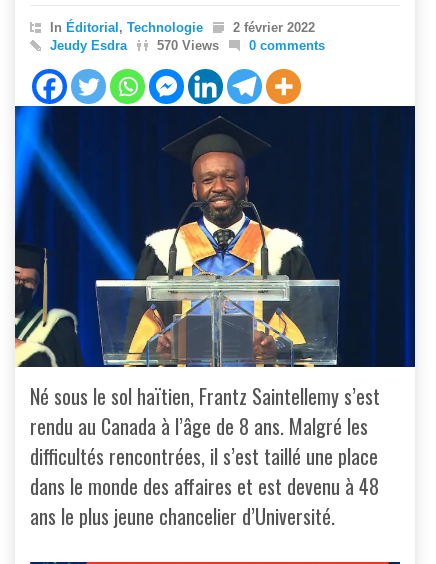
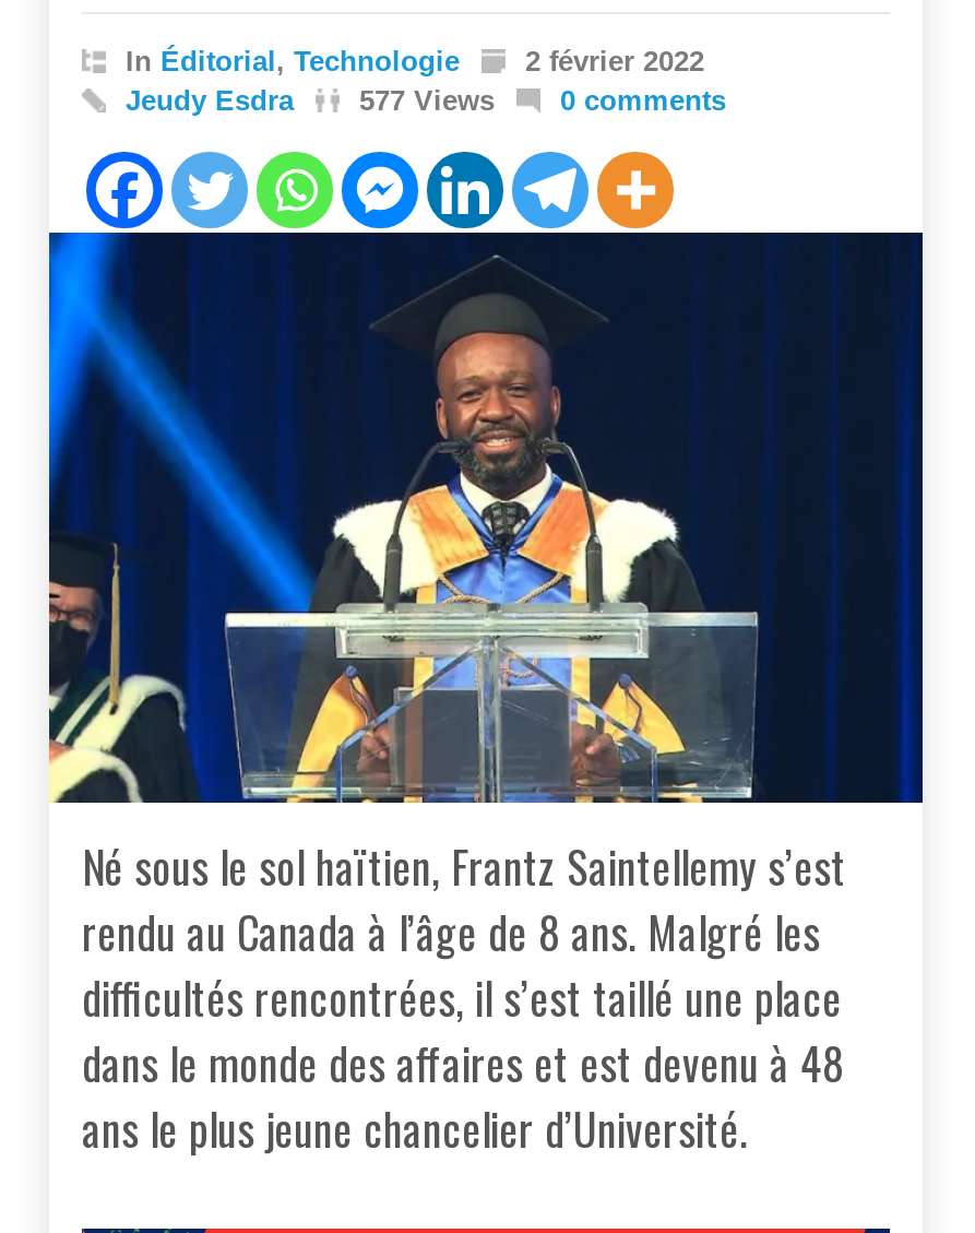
- Jeudy Esdra 570 Views 0 comments
+ Jeudy Esdra 577 Views 0 comments
